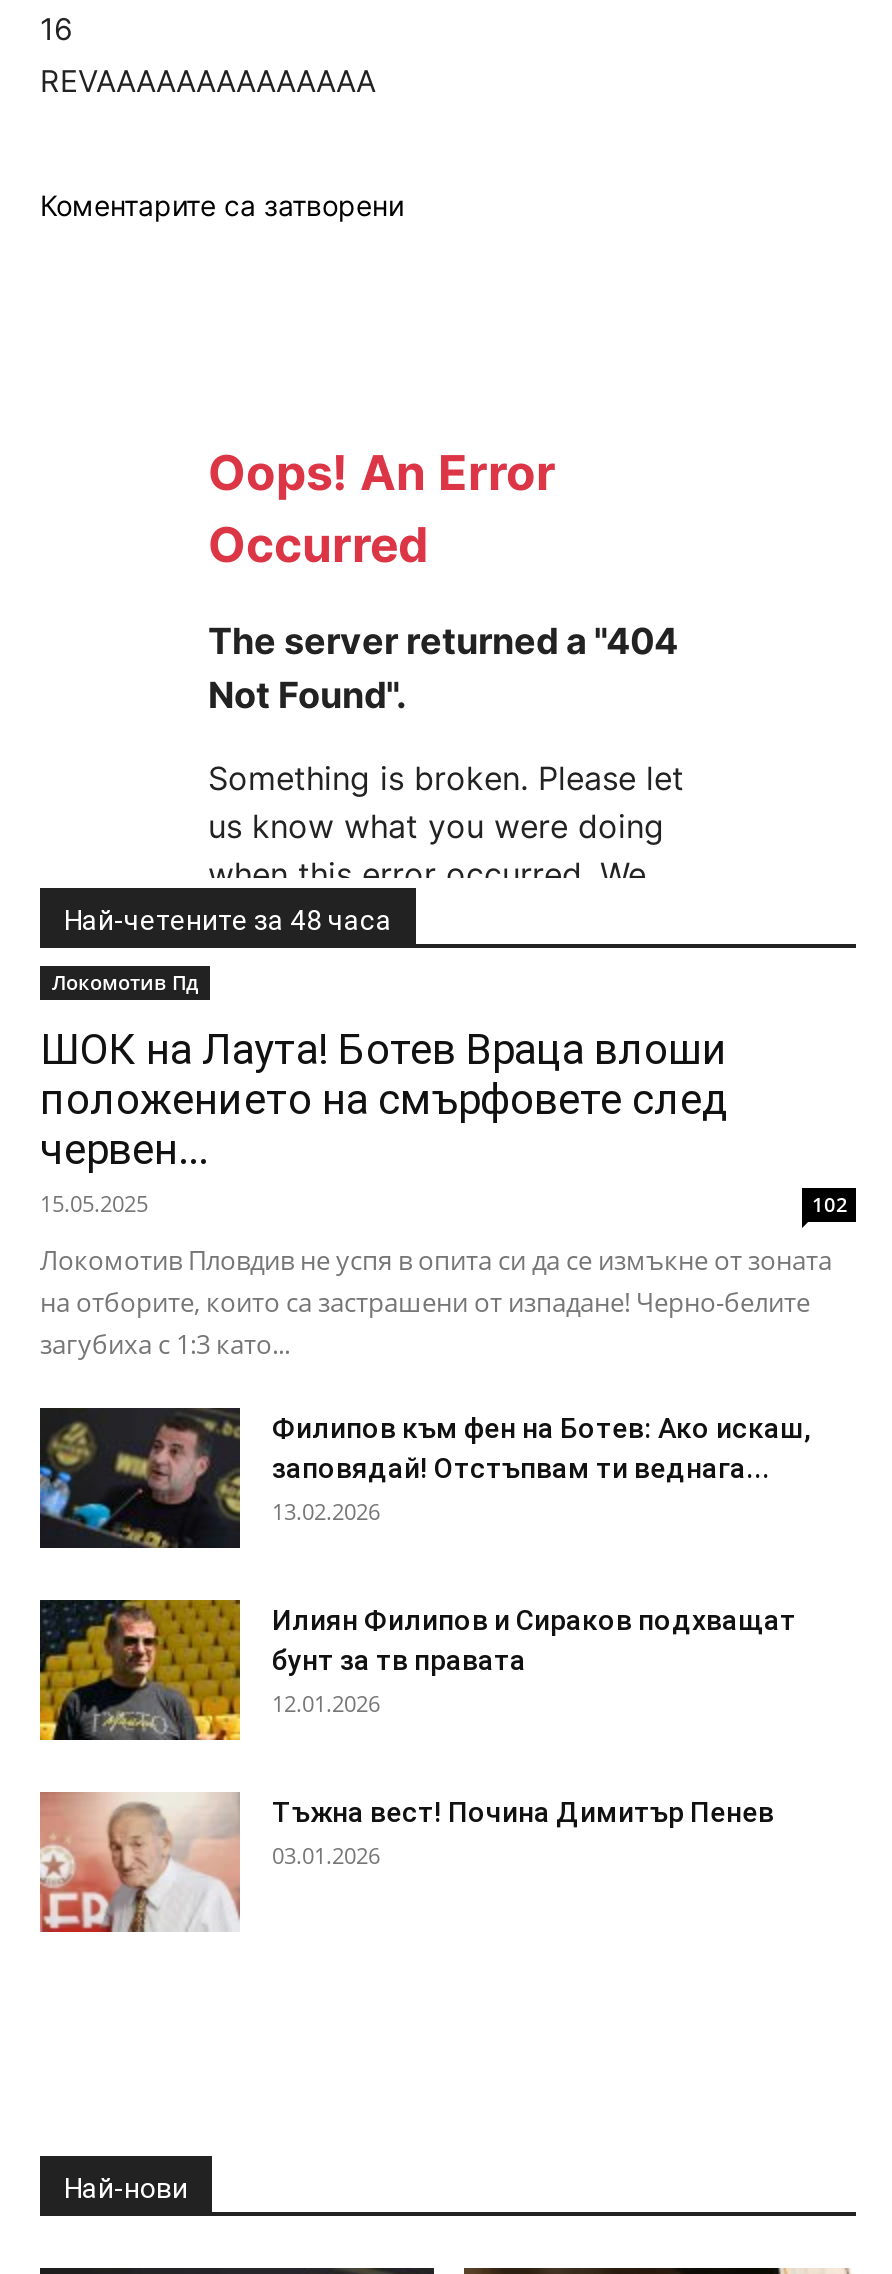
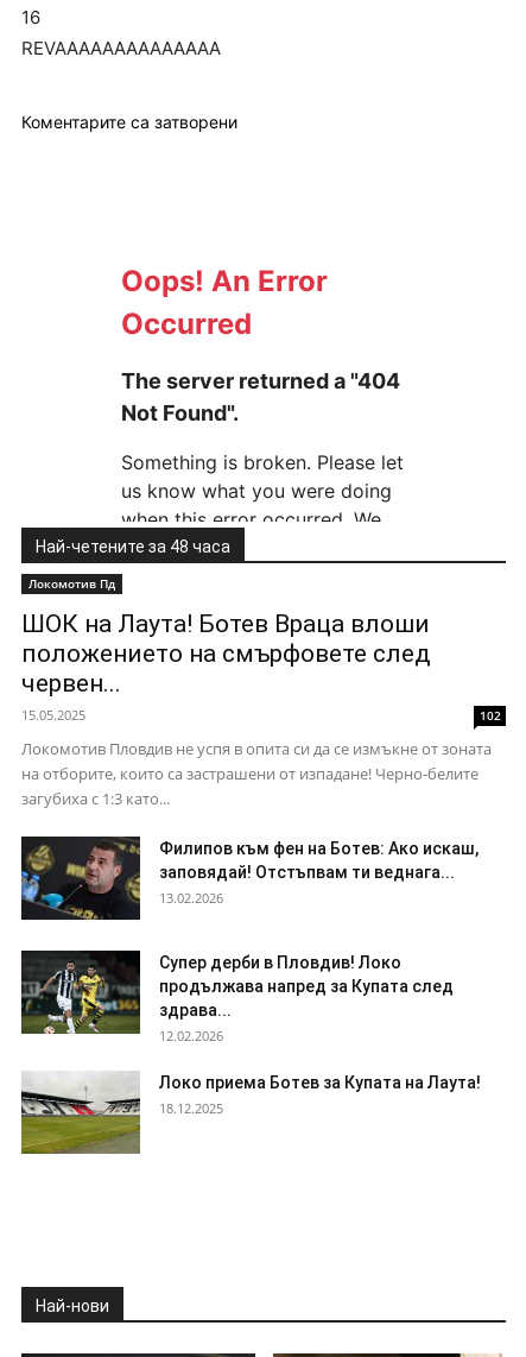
- [image]
- Илиян Филипов и Сираков подхващат
- бунт за тв правата
- 12.01.2026
+ [image]
+ Супер дерби в Пловдив! Локо
+ продължава напред за Купата след
+ здрава...
+ 12.02.2026

- [image]
- Тъжна вест! Почина Димитър Пенев
- 03.01.2026
+ [image]
+ Локо приема Ботев за Купата на Лаута!
+ 18.12.2025
